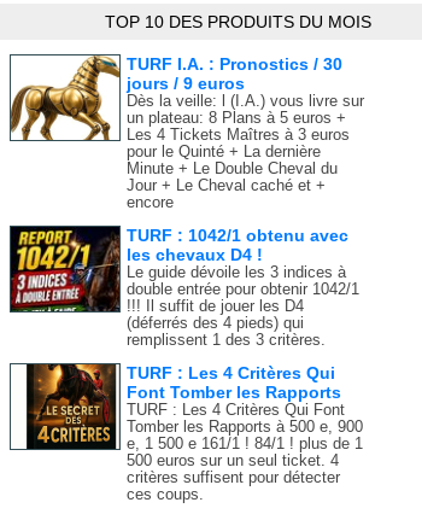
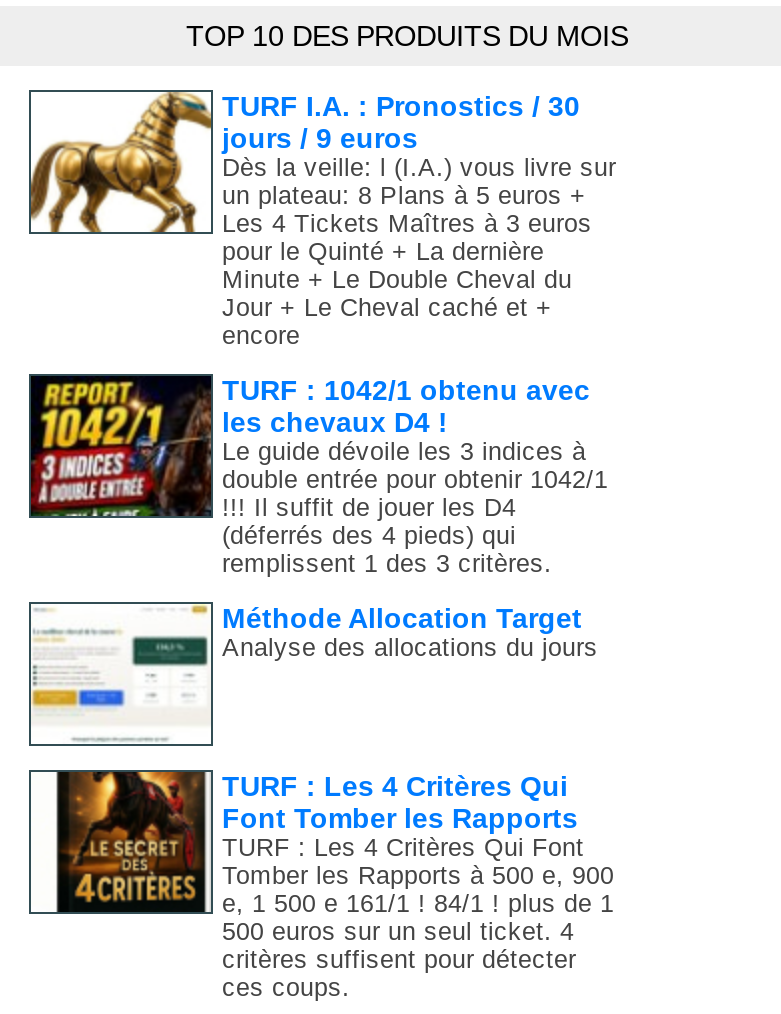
+ [image]
+ Méthode Allocation Target
+ Analyse des allocations du jours
